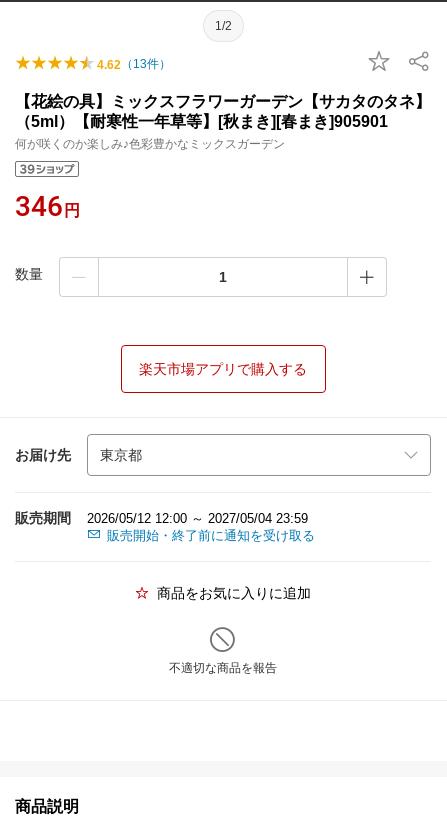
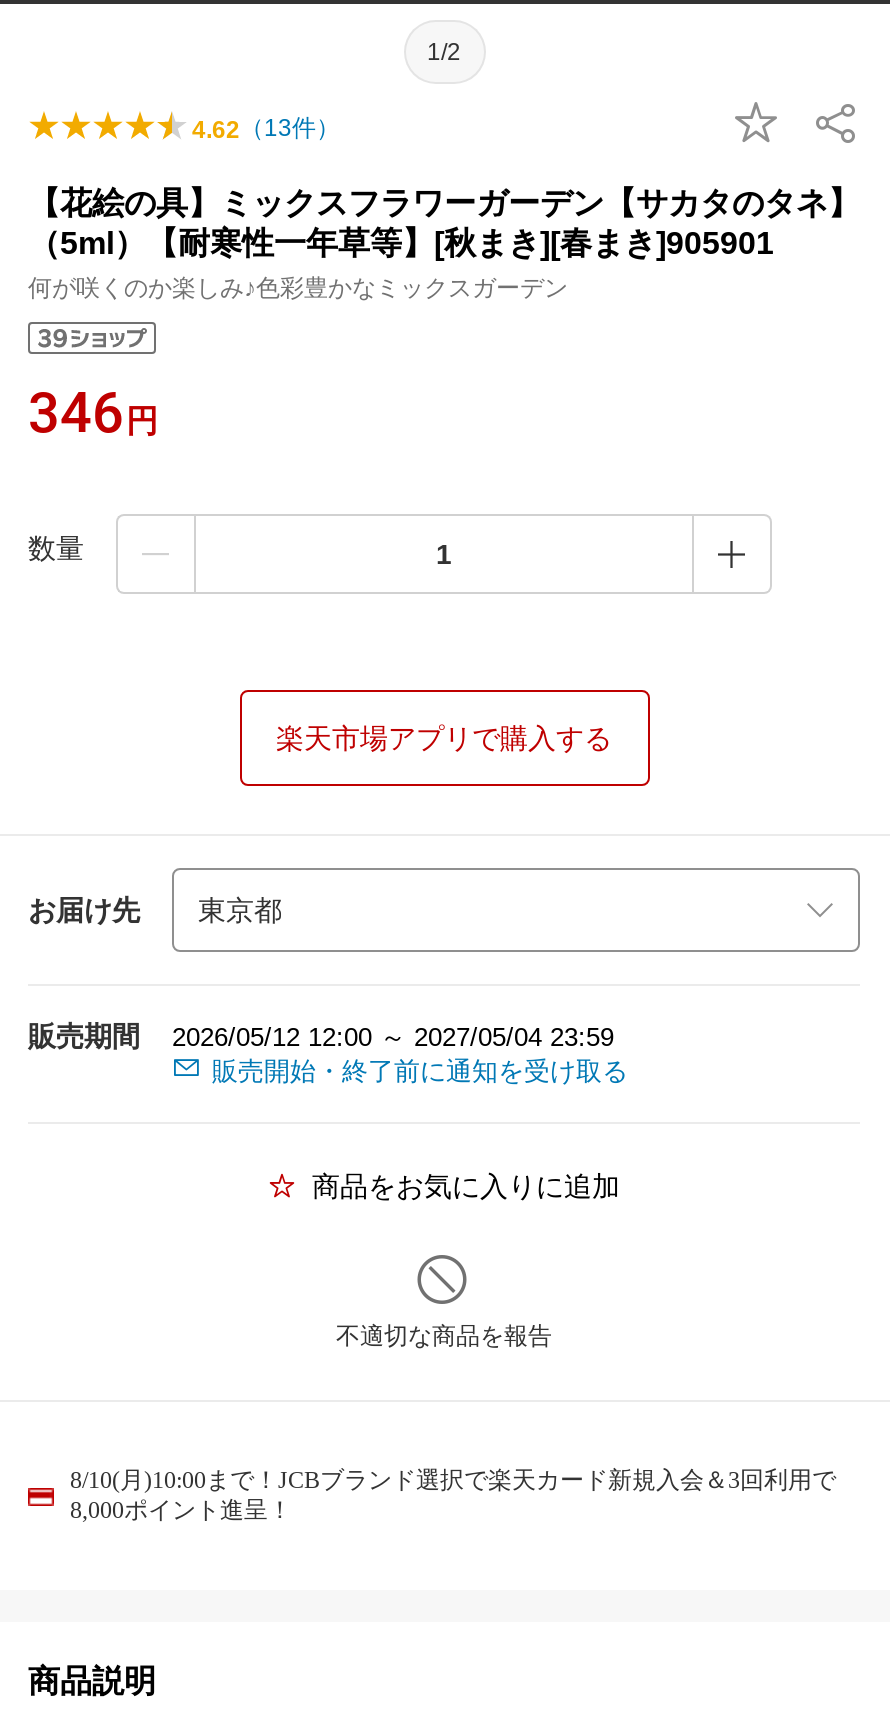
+ 8/10(月)10:00まで！JCBブランド選択で楽天カード新規入会＆3回利用で
+ 8,000ポイント進呈！
